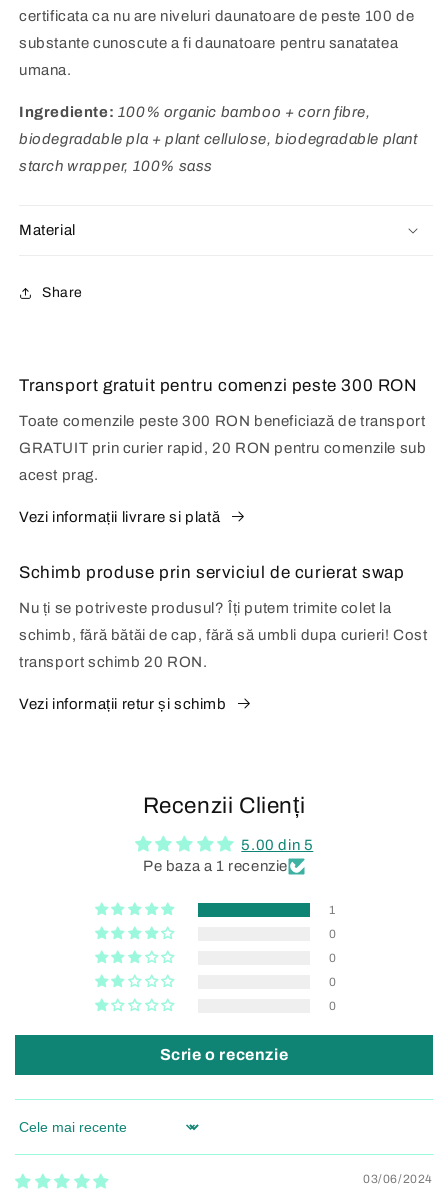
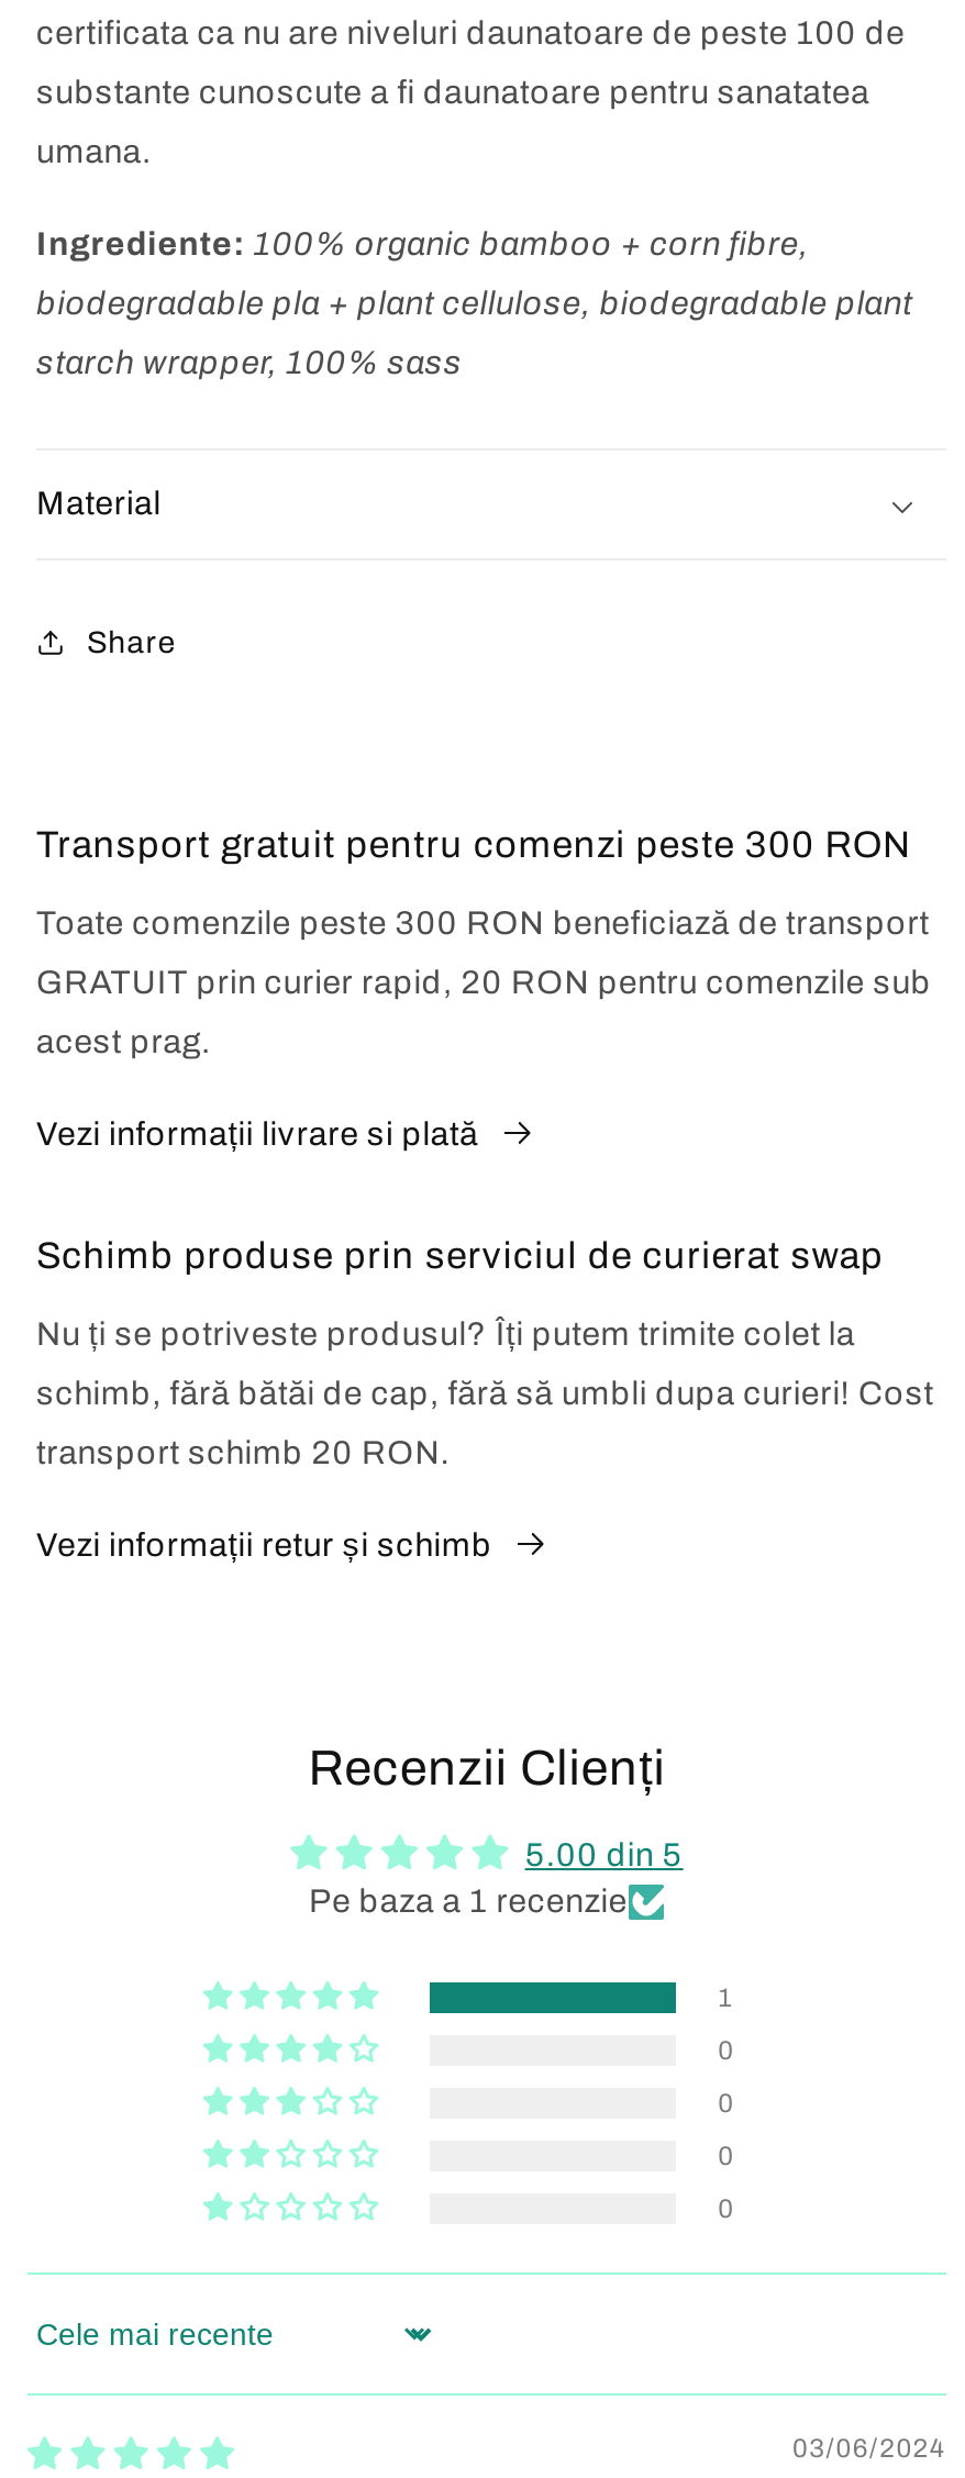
- Scrie o recenzie
